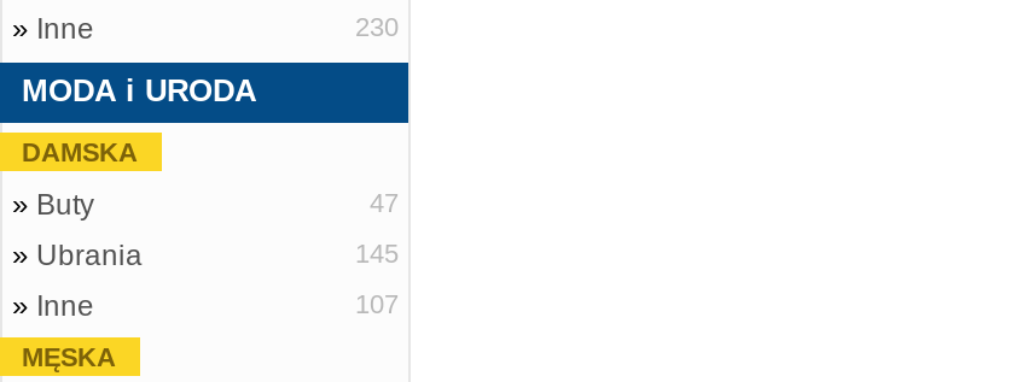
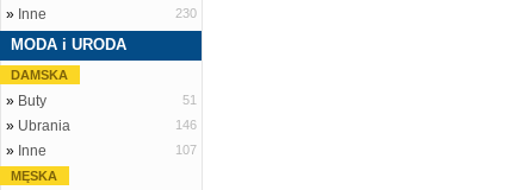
- 47
+ 51

- 145
+ 146
